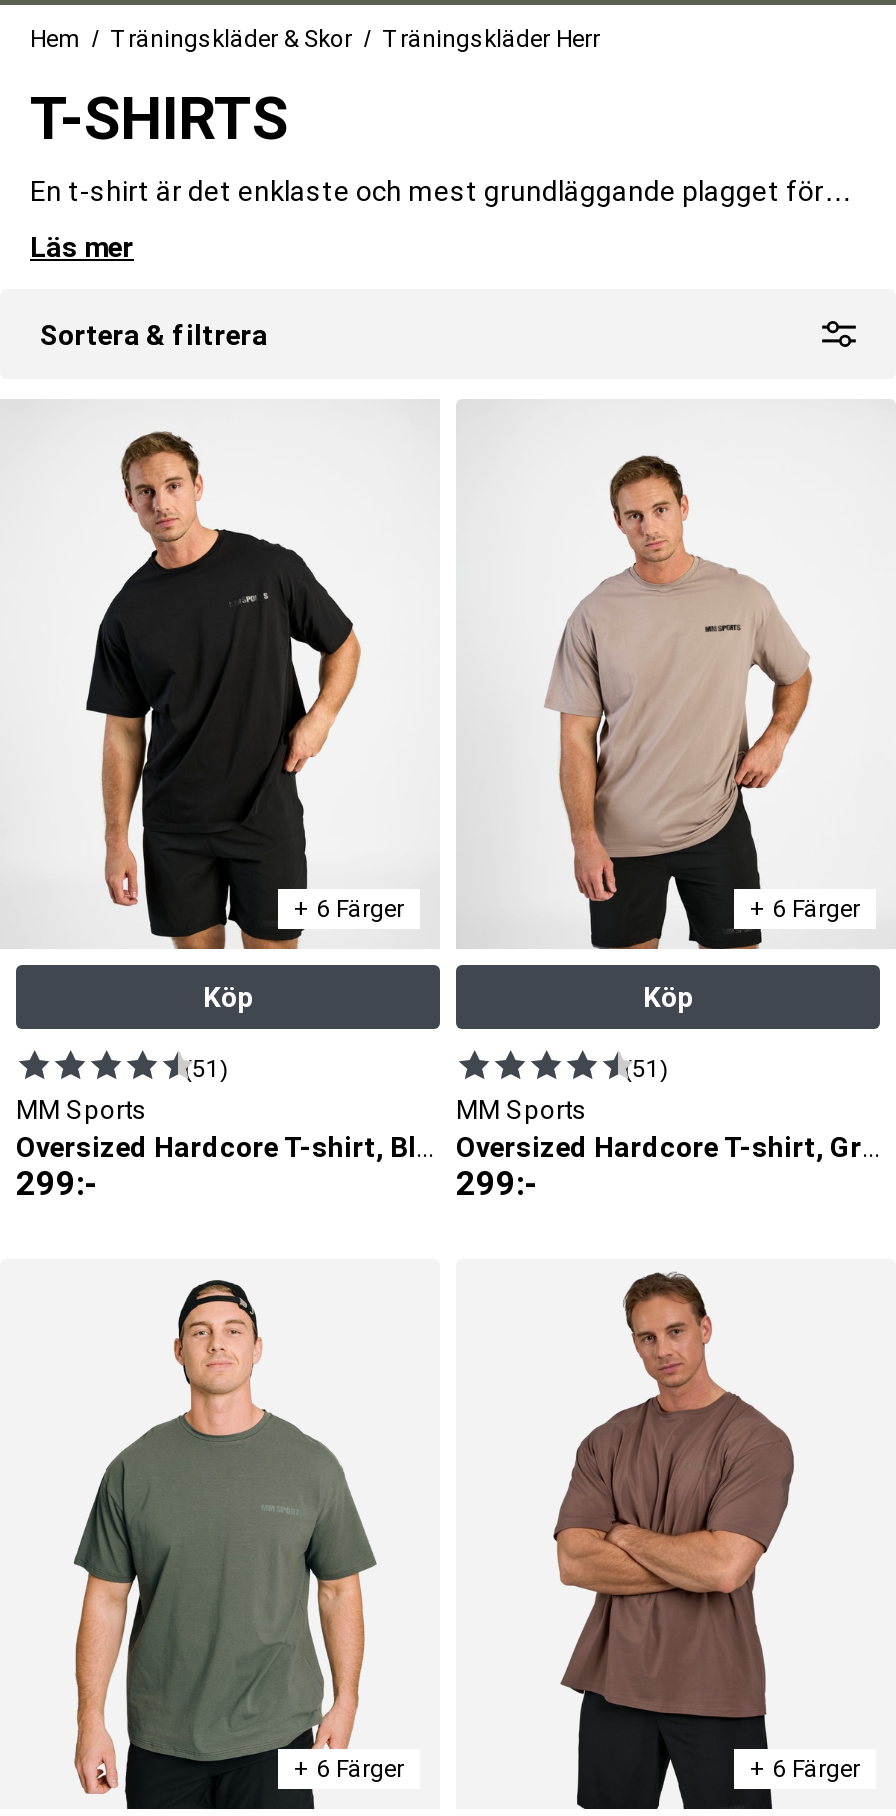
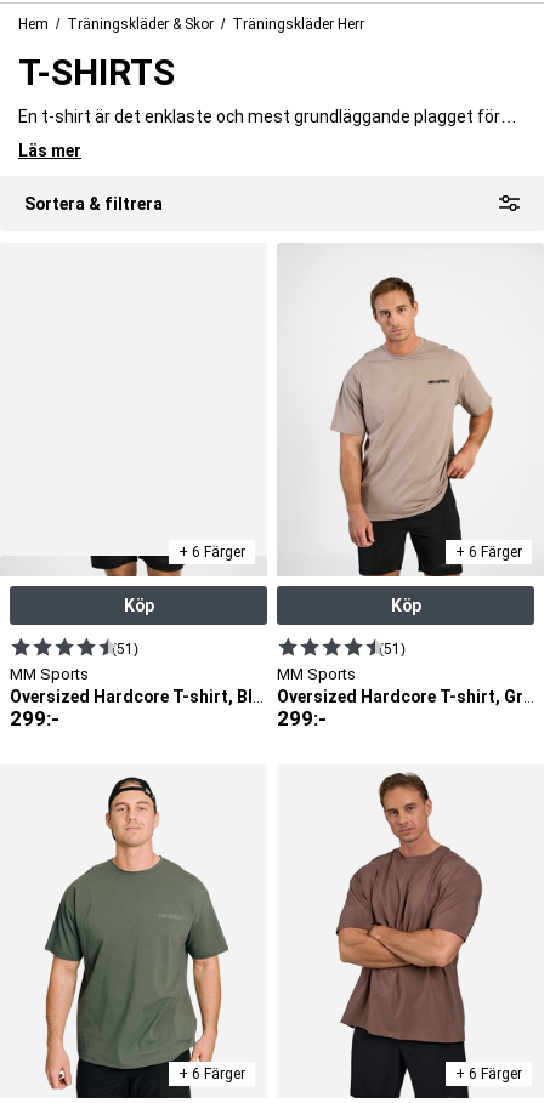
- [image]
